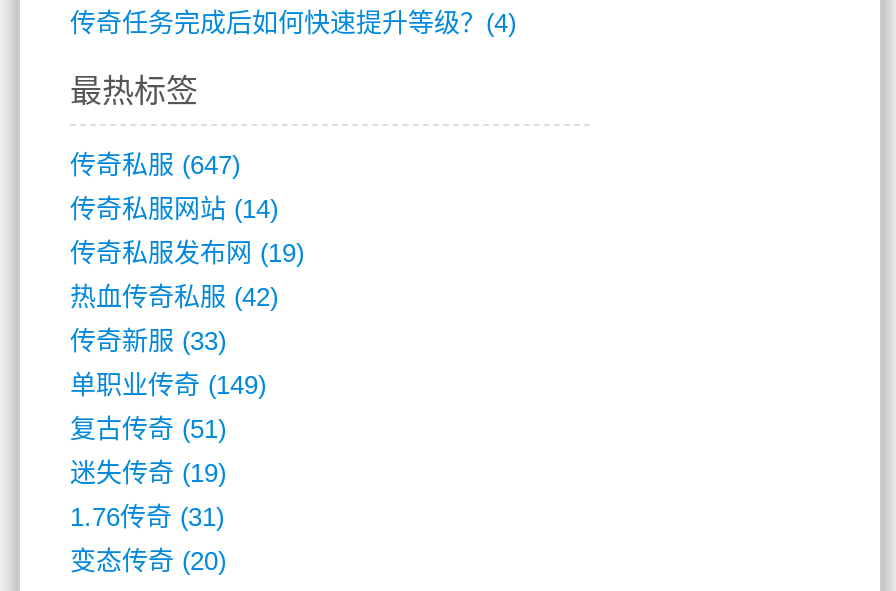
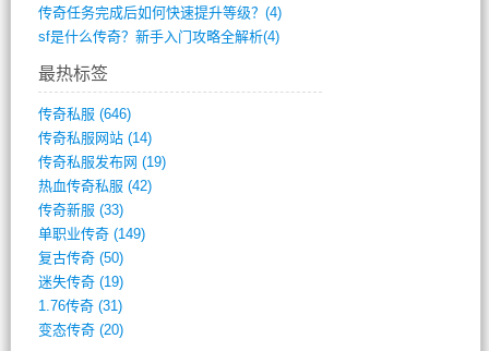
+ sf是什么传奇？新手入门攻略全解析(4)

- 传奇私服(647)
+ 传奇私服(646)

- 复古传奇(51)
+ 复古传奇(50)
